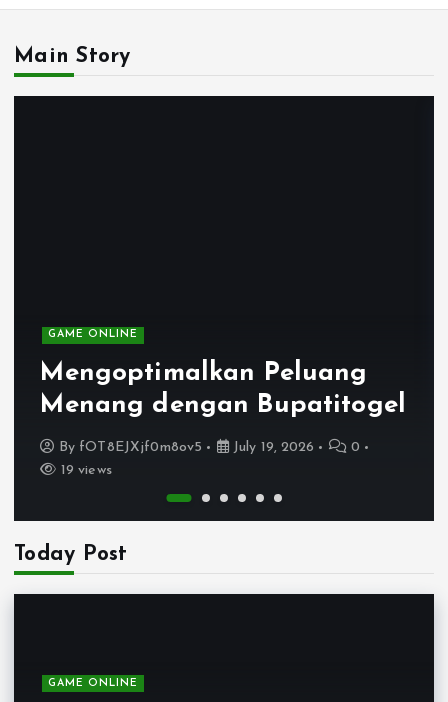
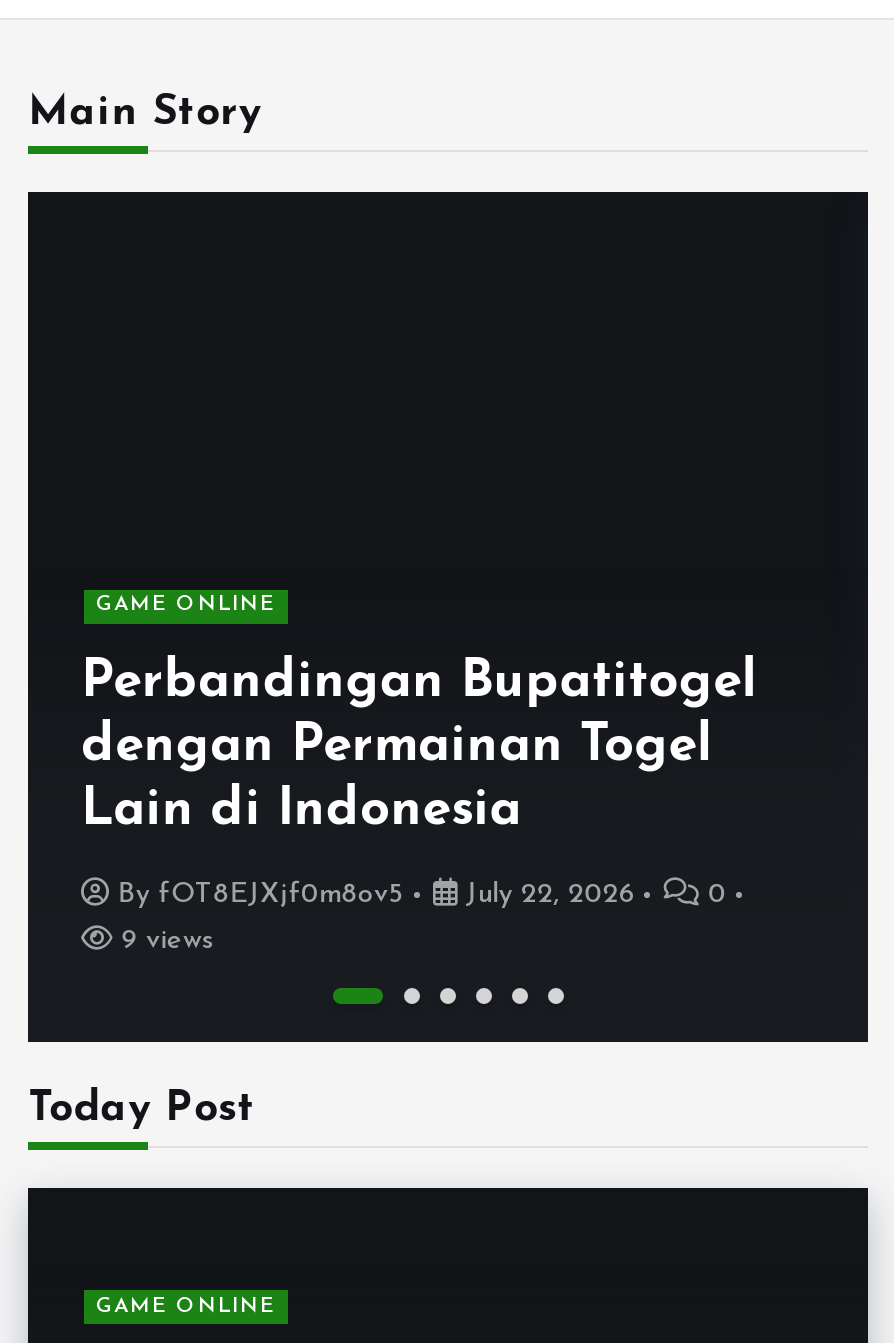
- Mengoptimalkan Peluang
- Menang dengan Bupatitogel
+ Perbandingan Bupatitogel
+ dengan Permainan Togel
+ Lain di Indonesia

- July 19, 2026
+ July 22, 2026

- 19 views
+ 9 views
